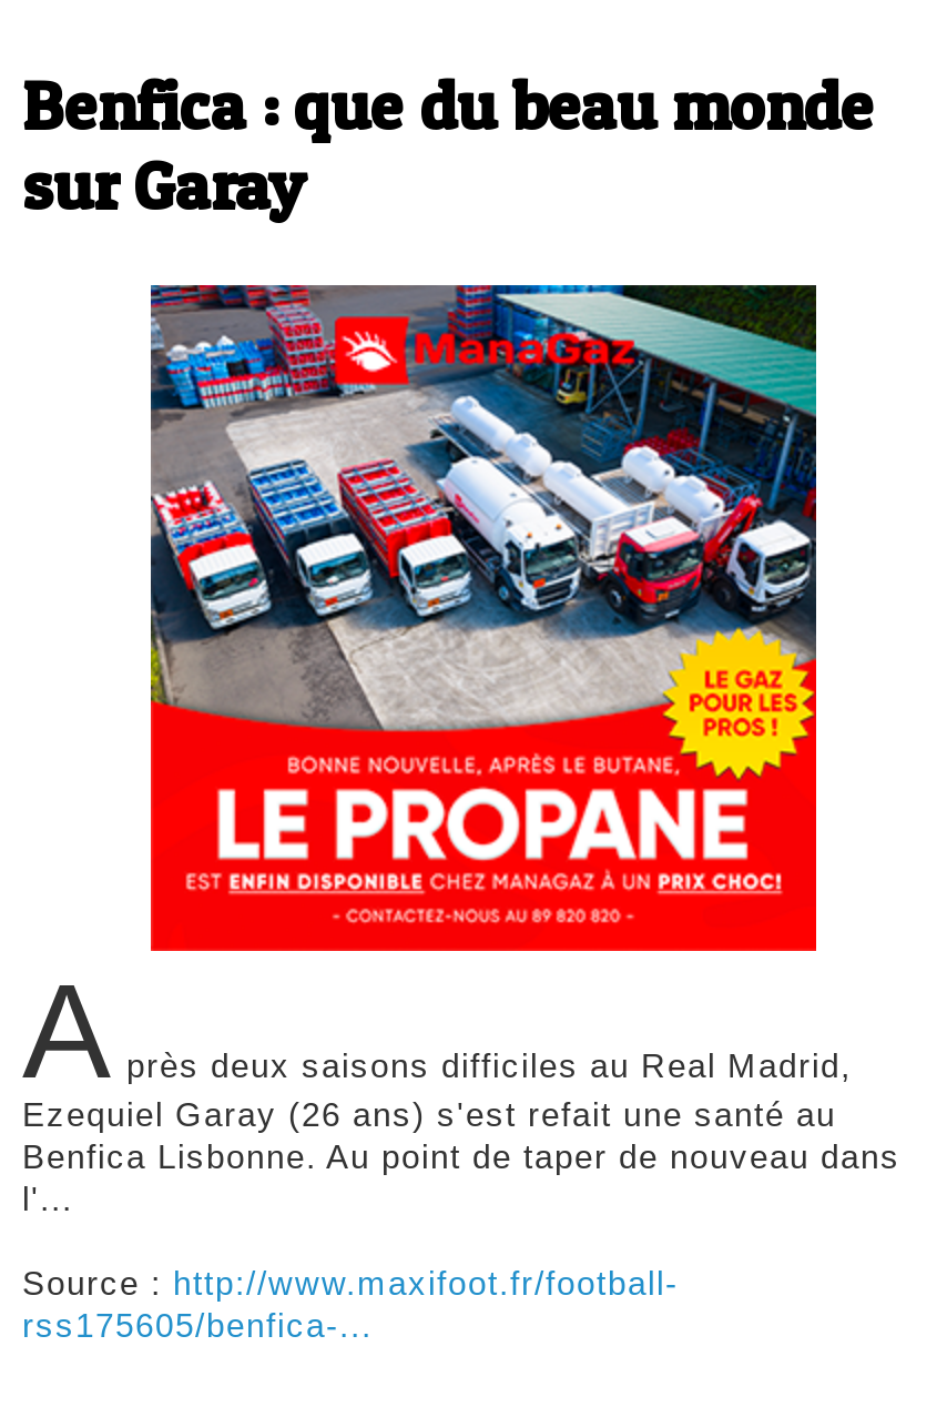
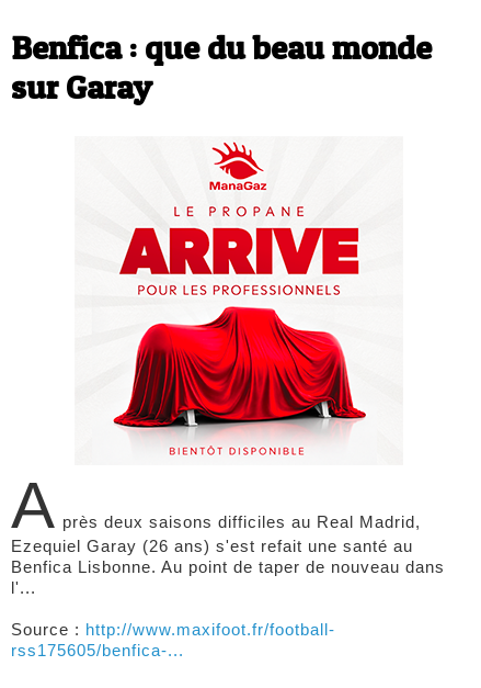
- [image]
+ [image]
